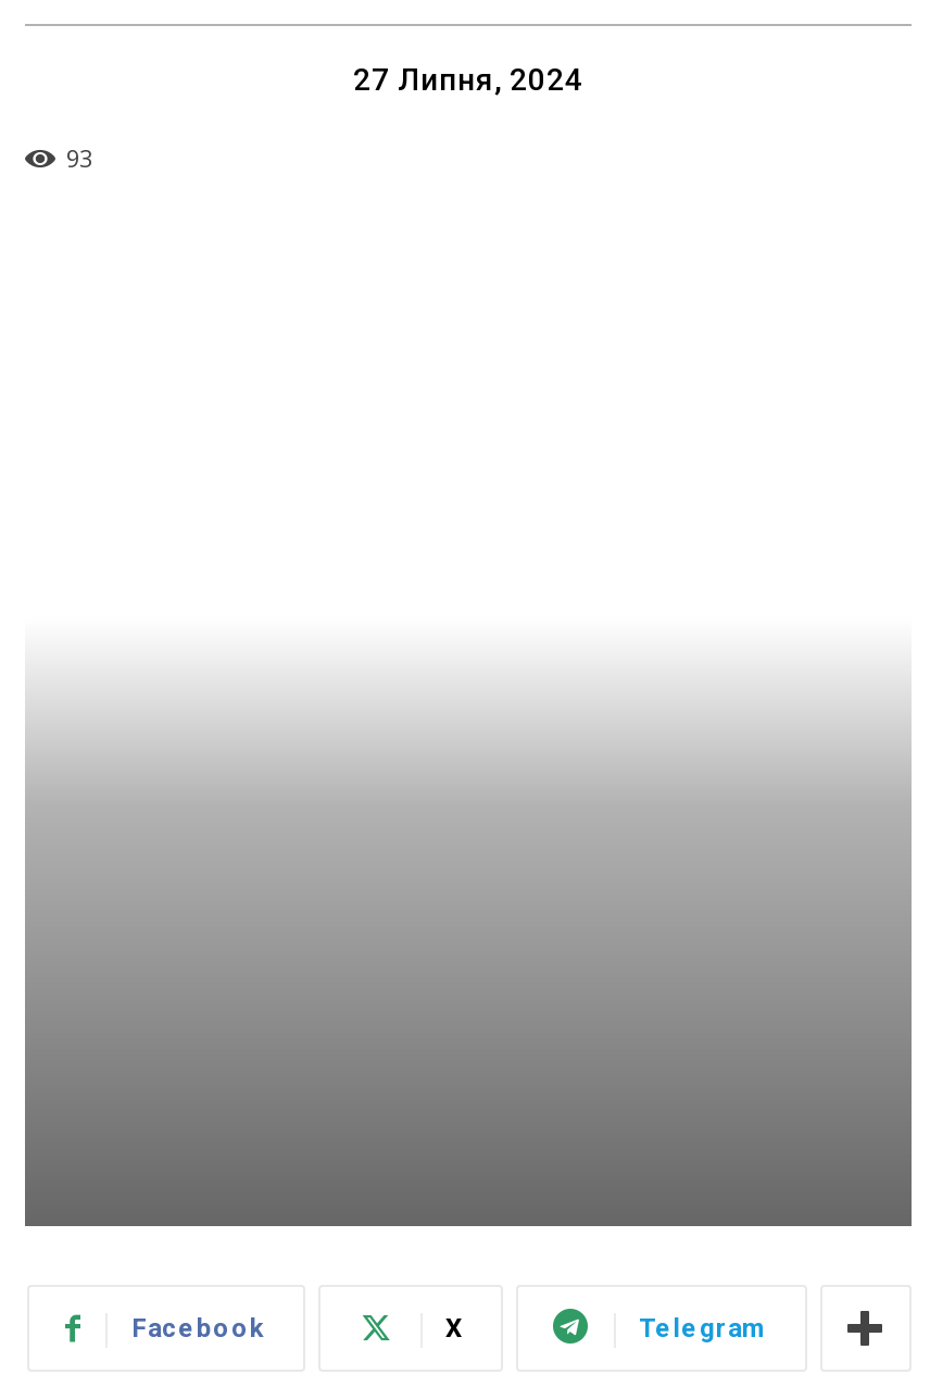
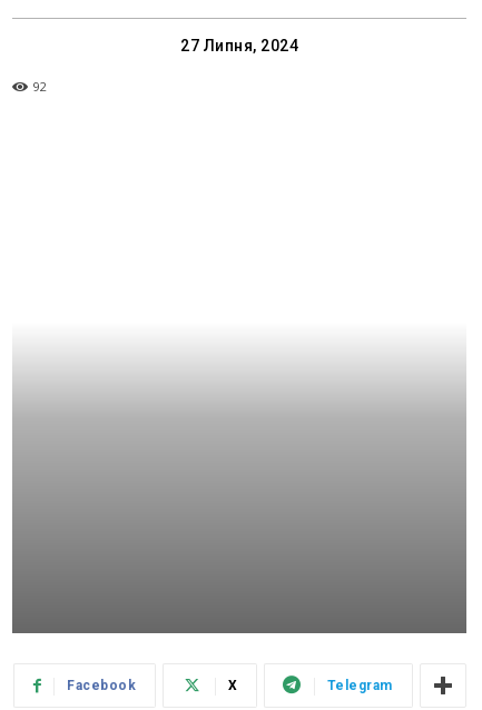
- 93
+ 92
